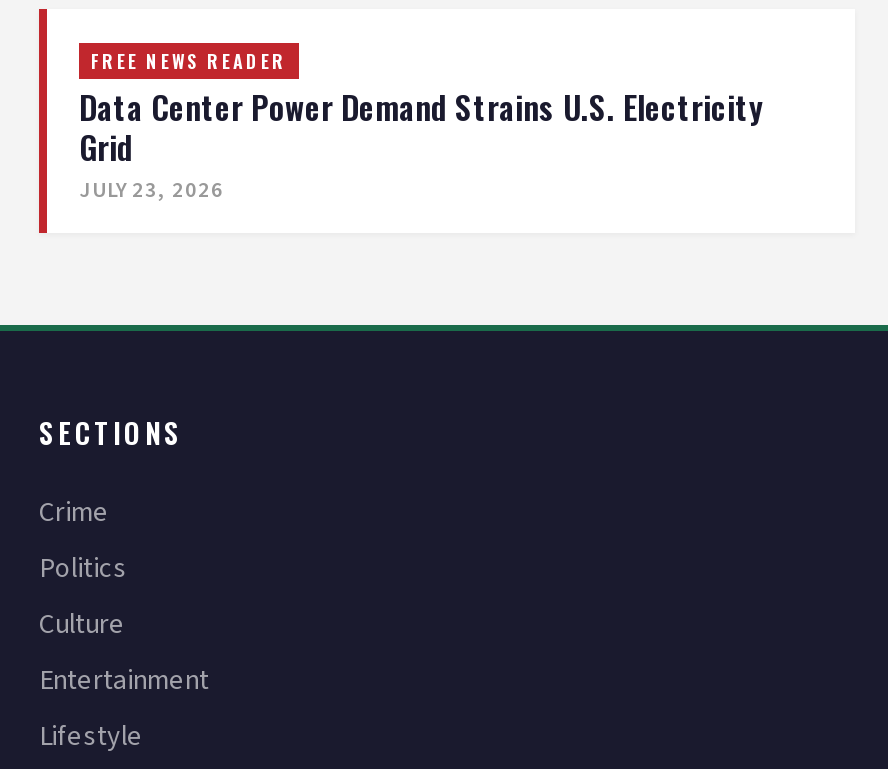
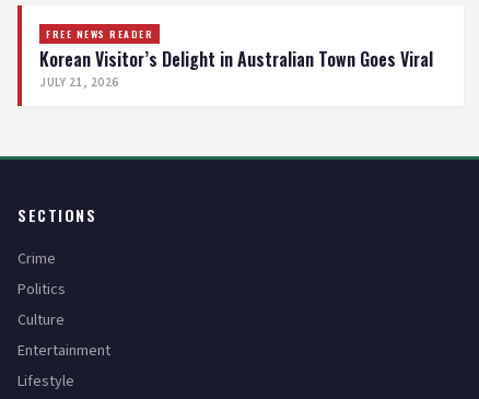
- Data Center Power Demand Strains U.S. Electricity
- Grid
- JULY 23, 2026
+ Korean Visitor’s Delight in Australian Town Goes Viral
+ JULY 21, 2026
